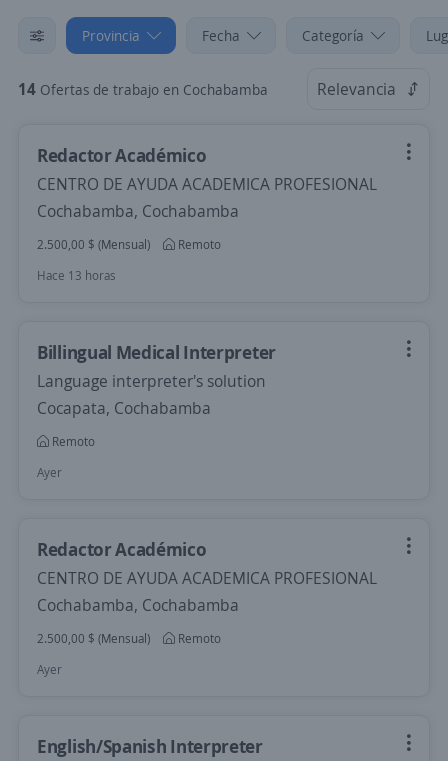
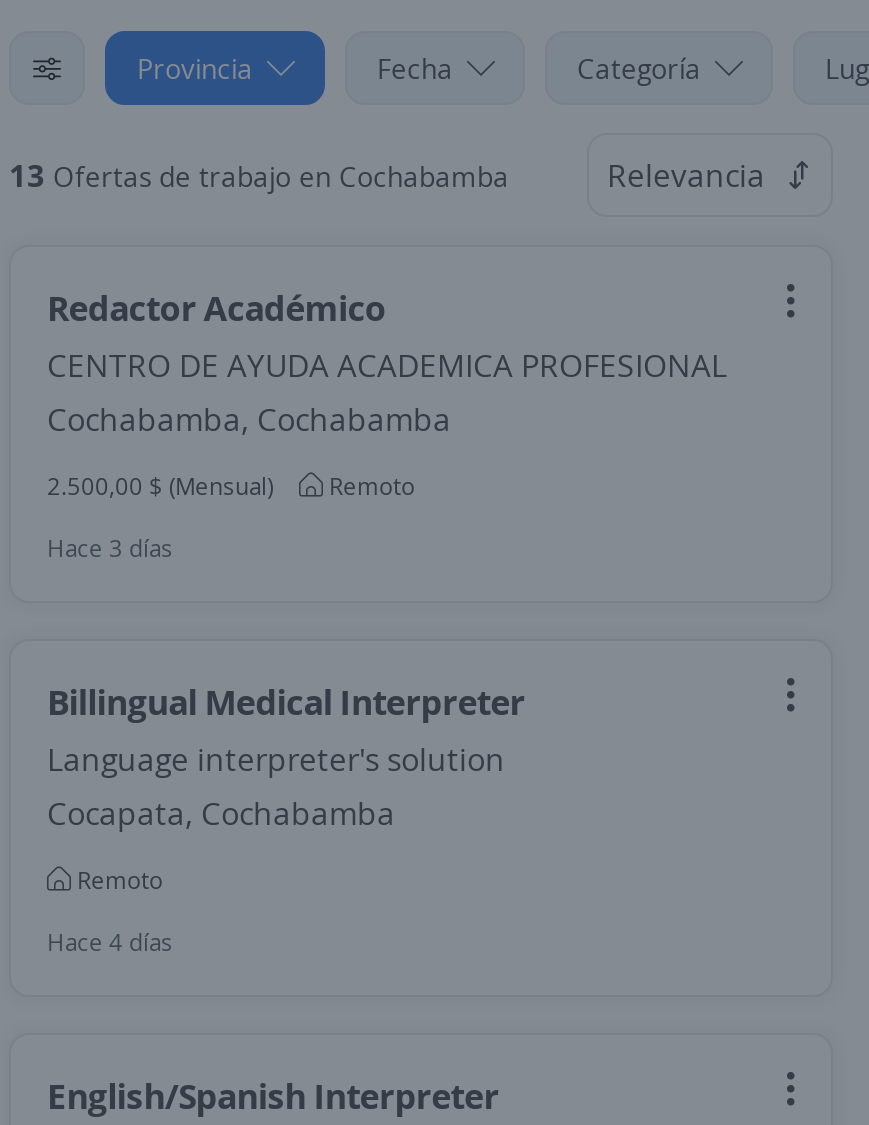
- 14 Ofertas de trabajo en Cochabamba
+ 13 Ofertas de trabajo en Cochabamba

- Hace 13 horas
+ Hace 3 días

- Ayer
- Redactor Académico
- CENTRO DE AYUDA ACADEMICA PROFESIONAL
- Cochabamba, Cochabamba
- 2.500,00 $ (Mensual)
- Remoto
- Ayer
+ Hace 4 días
